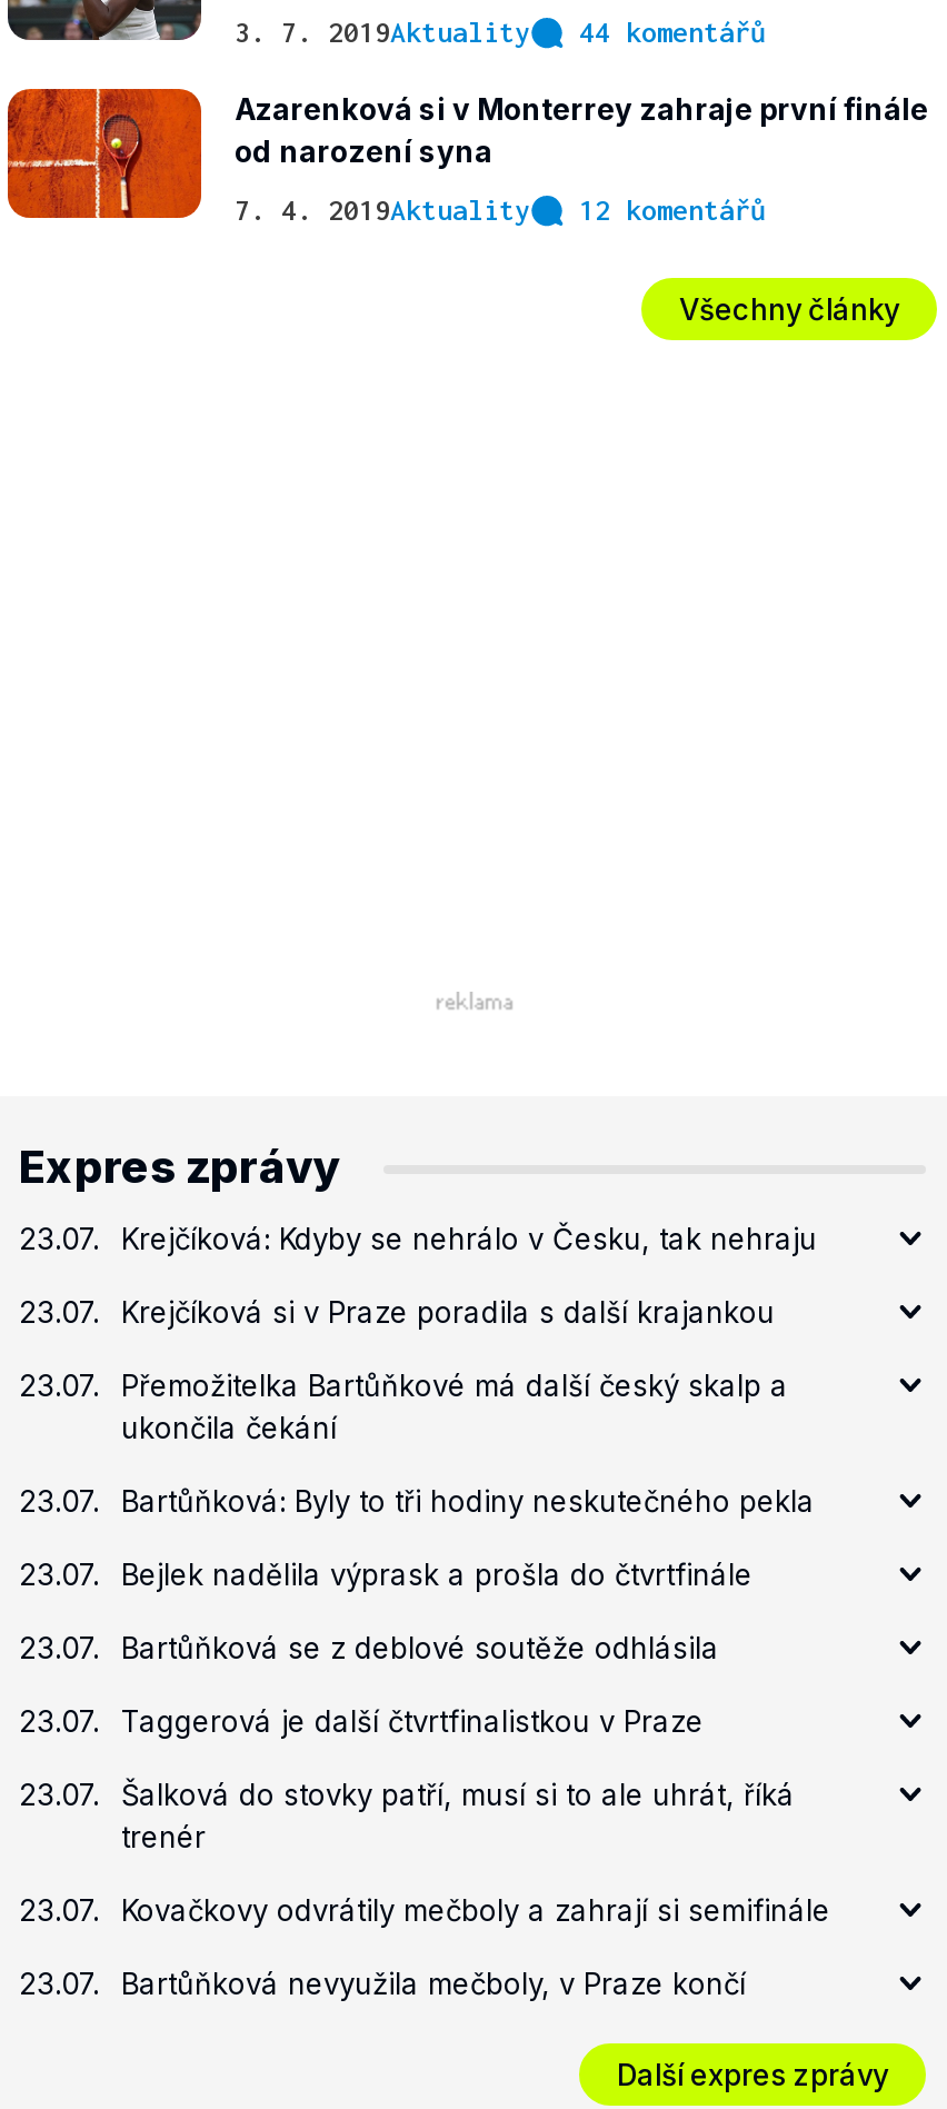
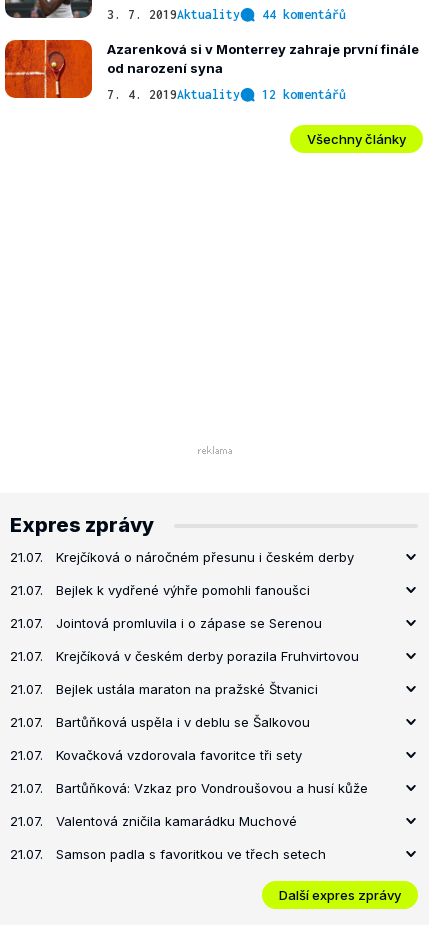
- 23.07.
- Krejčíková: Kdyby se nehrálo v Česku, tak nehraju
+ 21.07.
+ Krejčíková o náročném přesunu i českém derby

- 23.07.
- Krejčíková si v Praze poradila s další krajankou
+ 21.07.
+ Bejlek k vydřené výhře pomohli fanoušci

- 23.07.
- Přemožitelka Bartůňkové má další český skalp a
- ukončila čekání
+ 21.07.
+ Jointová promluvila i o zápase se Serenou

- 23.07.
- Bartůňková: Byly to tři hodiny neskutečného pekla
+ 21.07.
+ Krejčíková v českém derby porazila Fruhvirtovou

- 23.07.
- Bejlek nadělila výprask a prošla do čtvrtfinále
+ 21.07.
+ Bejlek ustála maraton na pražské Štvanici

- 23.07.
- Bartůňková se z deblové soutěže odhlásila
+ 21.07.
+ Bartůňková uspěla i v deblu se Šalkovou

- 23.07.
- Taggerová je další čtvrtfinalistkou v Praze
+ 21.07.
+ Kovačková vzdorovala favoritce tři sety

- 23.07.
- Šalková do stovky patří, musí si to ale uhrát, říká
- trenér
+ 21.07.
+ Bartůňková: Vzkaz pro Vondroušovou a husí kůže

- 23.07.
- Kovačkovy odvrátily mečboly a zahrají si semifinále
+ 21.07.
+ Valentová zničila kamarádku Muchové

- 23.07.
- Bartůňková nevyužila mečboly, v Praze končí
+ 21.07.
+ Samson padla s favoritkou ve třech setech
